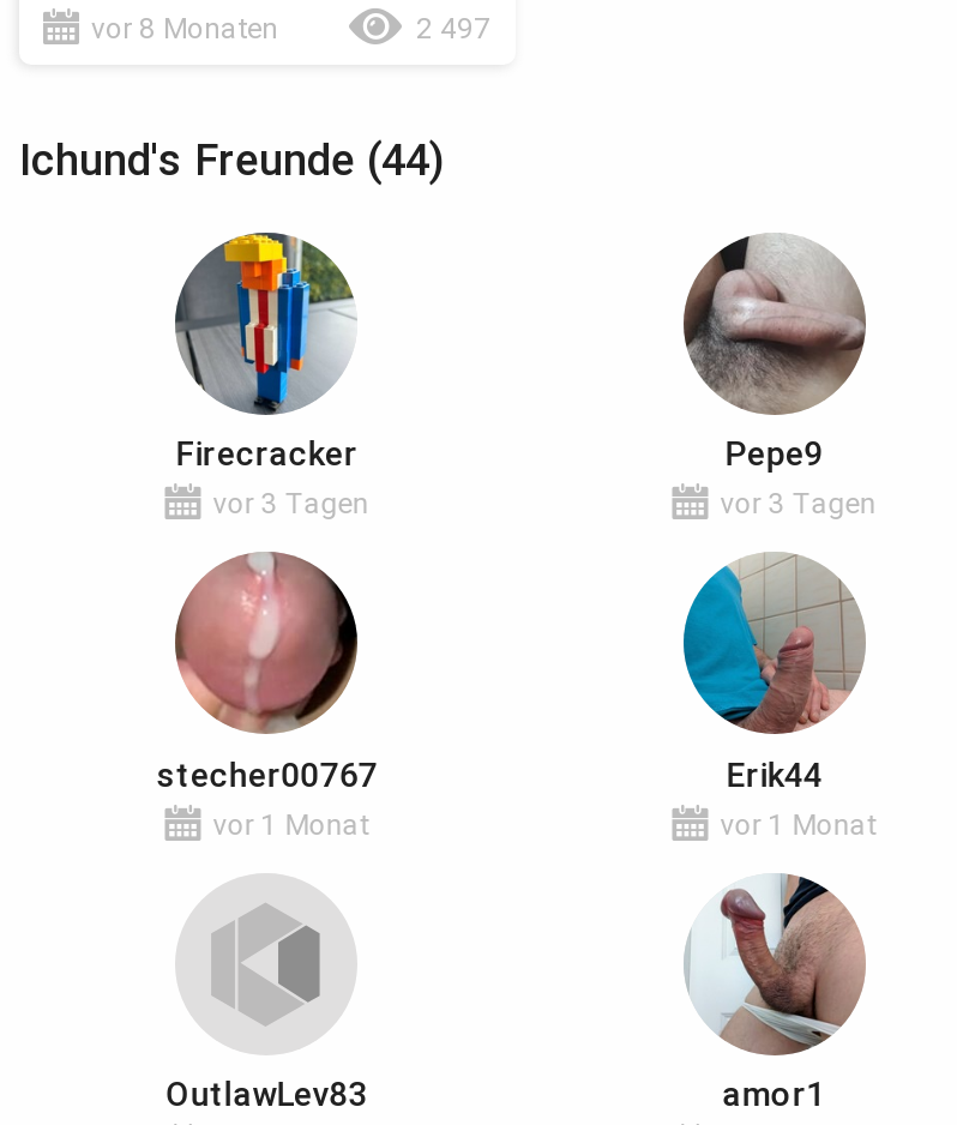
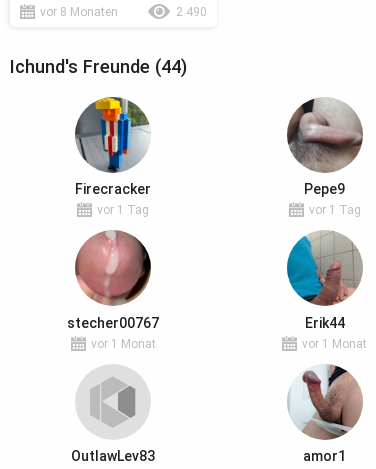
- 2 497
+ 2 490

- vor 3 Tagen
+ vor 1 Tag

- vor 3 Tagen
+ vor 1 Tag
